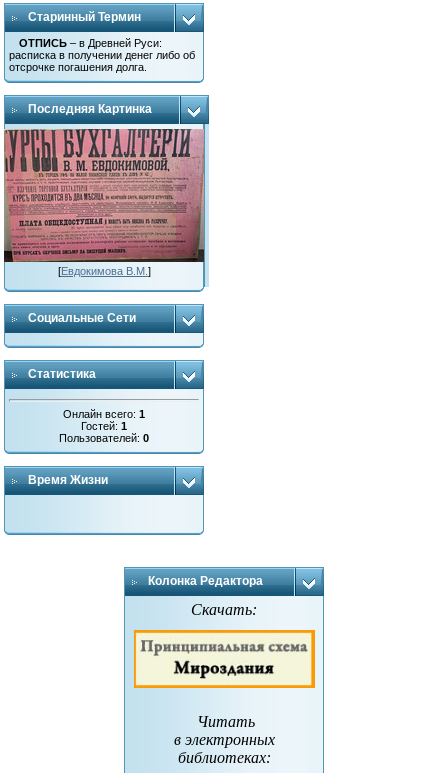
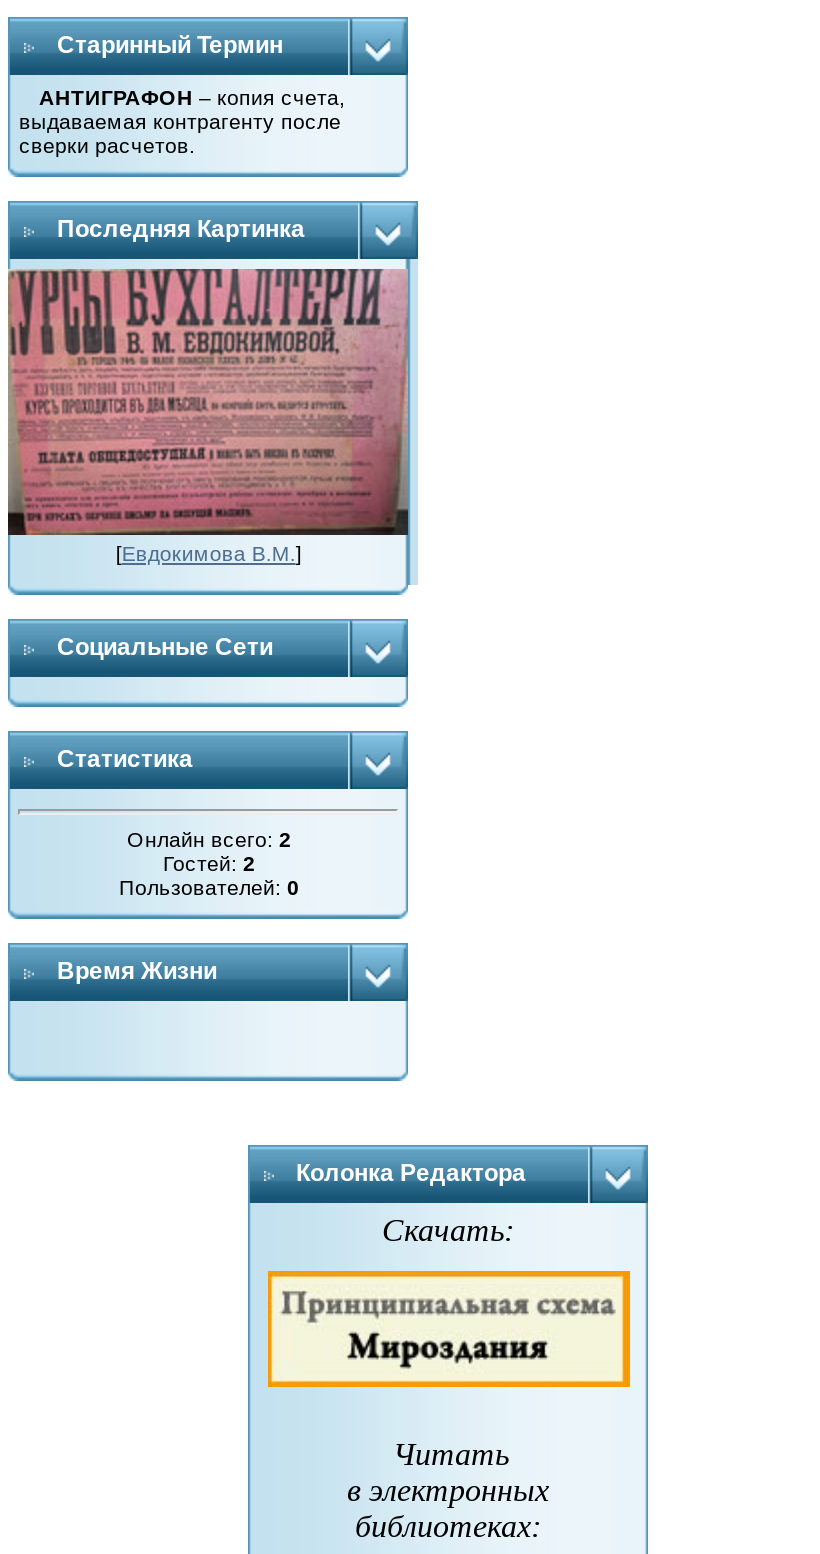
- ОТПИСЬ – в Древней Руси:
- расписка в получении денег либо об
- отсрочке погашения долга.
+ АНТИГРАФОН – копия счета,
+ выдаваемая контрагенту после
+ сверки расчетов.

- Онлайн всего: 1
+ Онлайн всего: 2

- Гостей: 1
+ Гостей: 2
